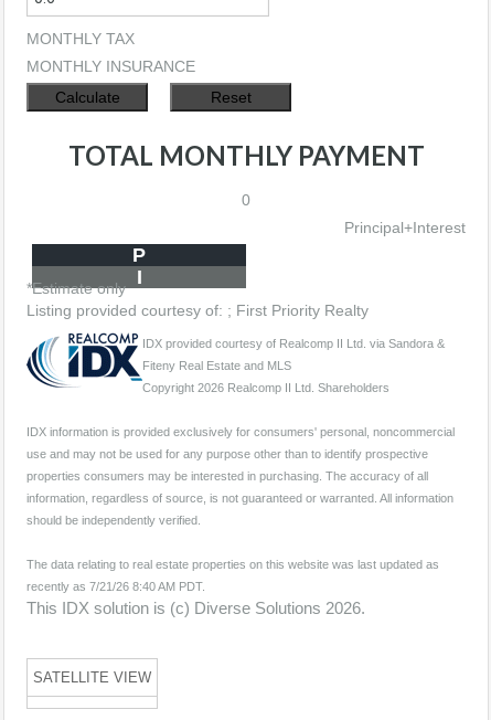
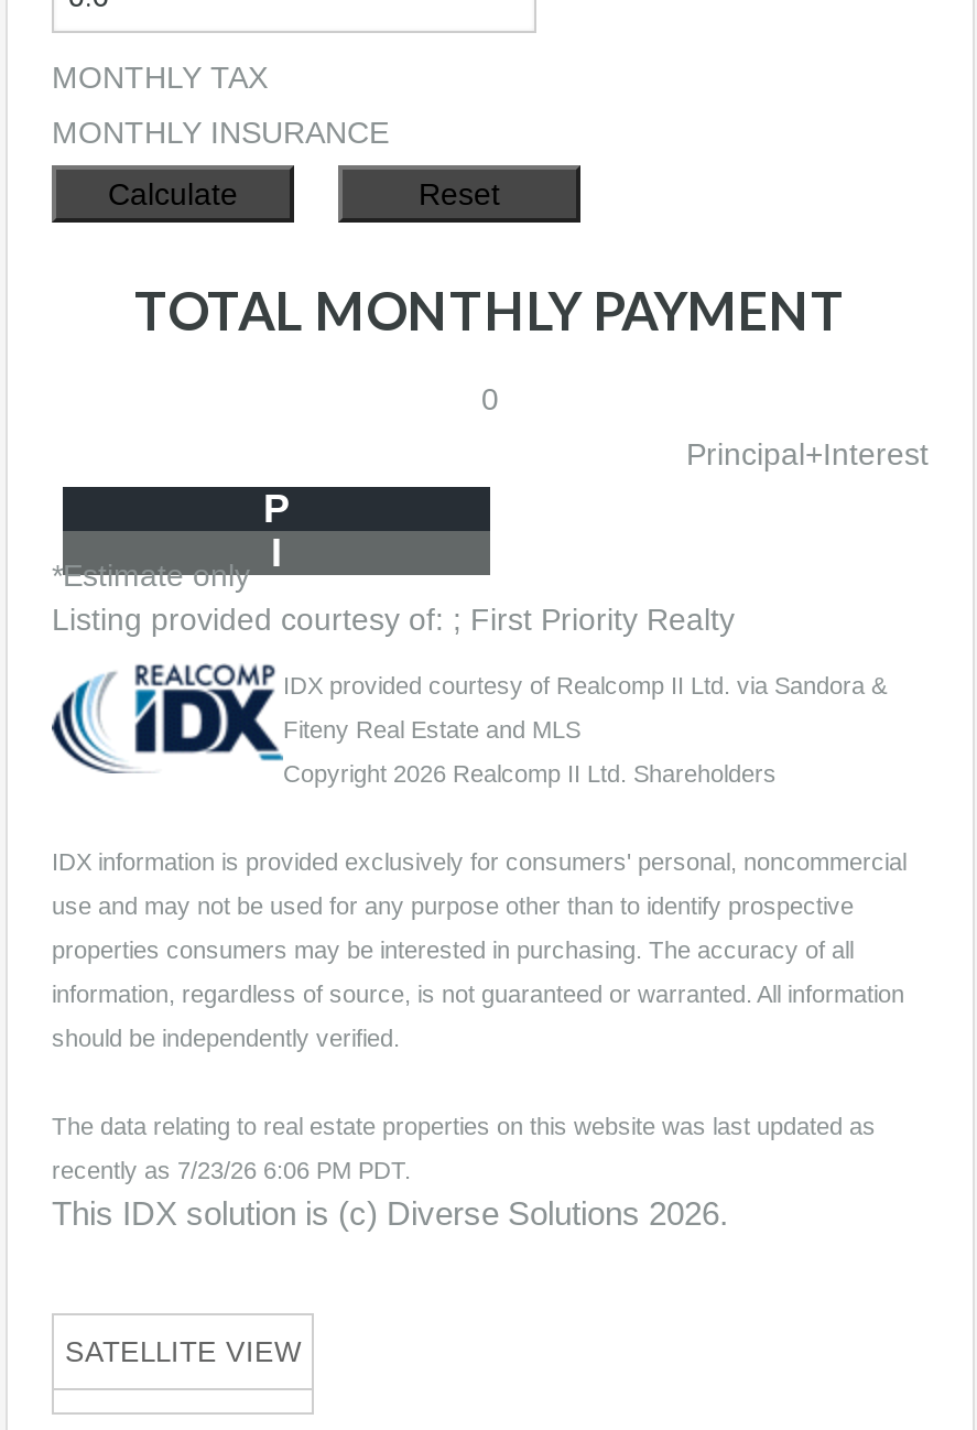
- recently as 7/21/26 8:40 AM PDT.
+ recently as 7/23/26 6:06 PM PDT.
